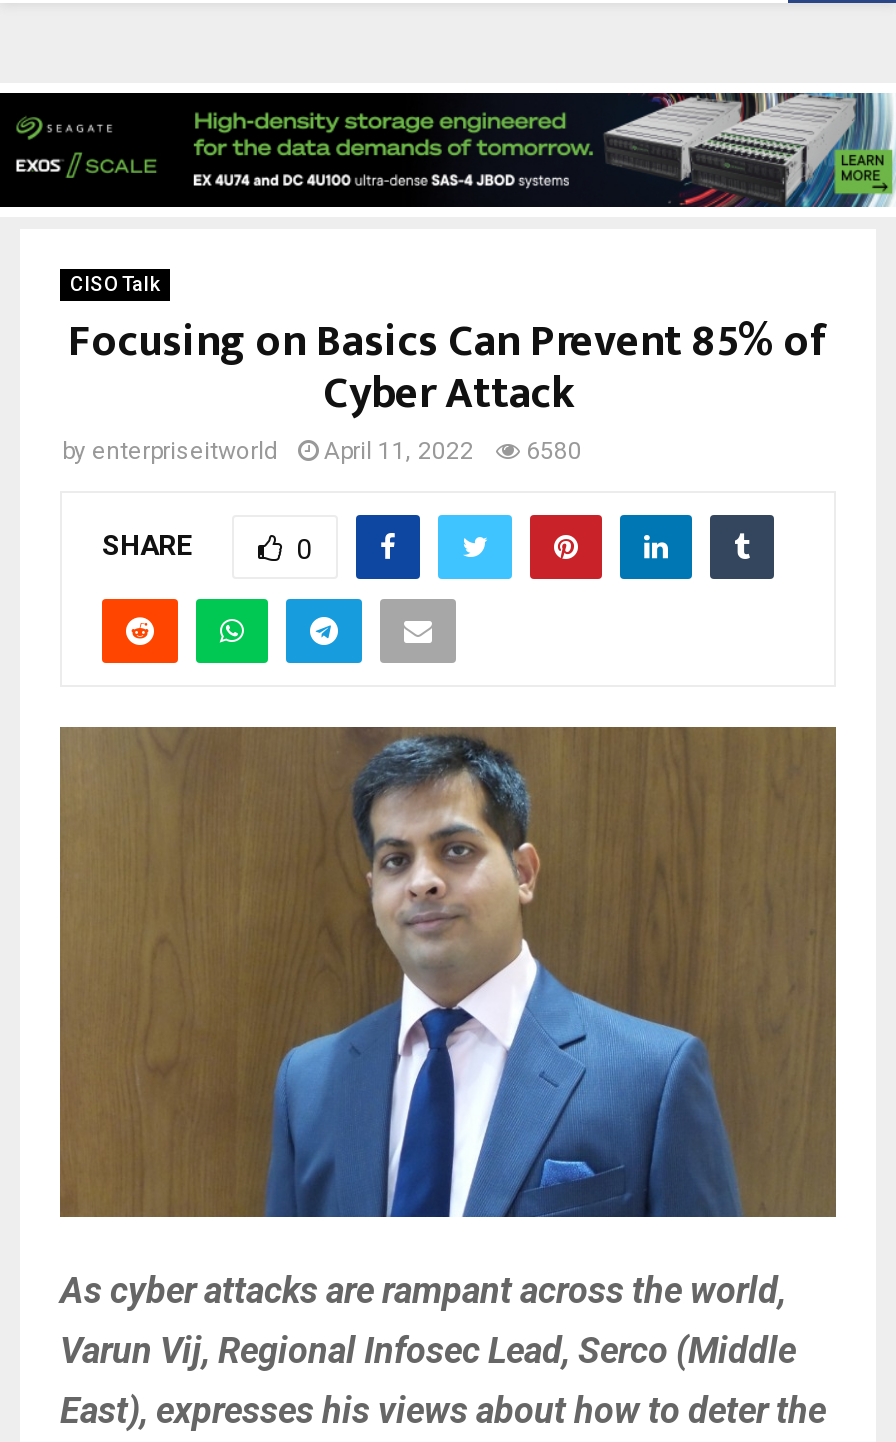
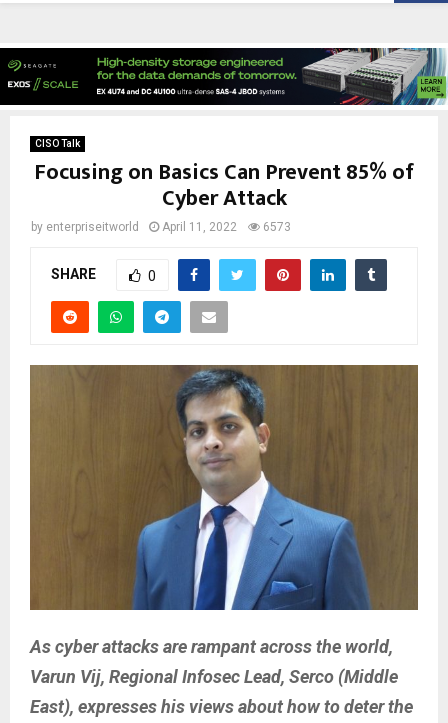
- by enterpriseitworld April 11, 2022 6580
+ by enterpriseitworld April 11, 2022 6573
